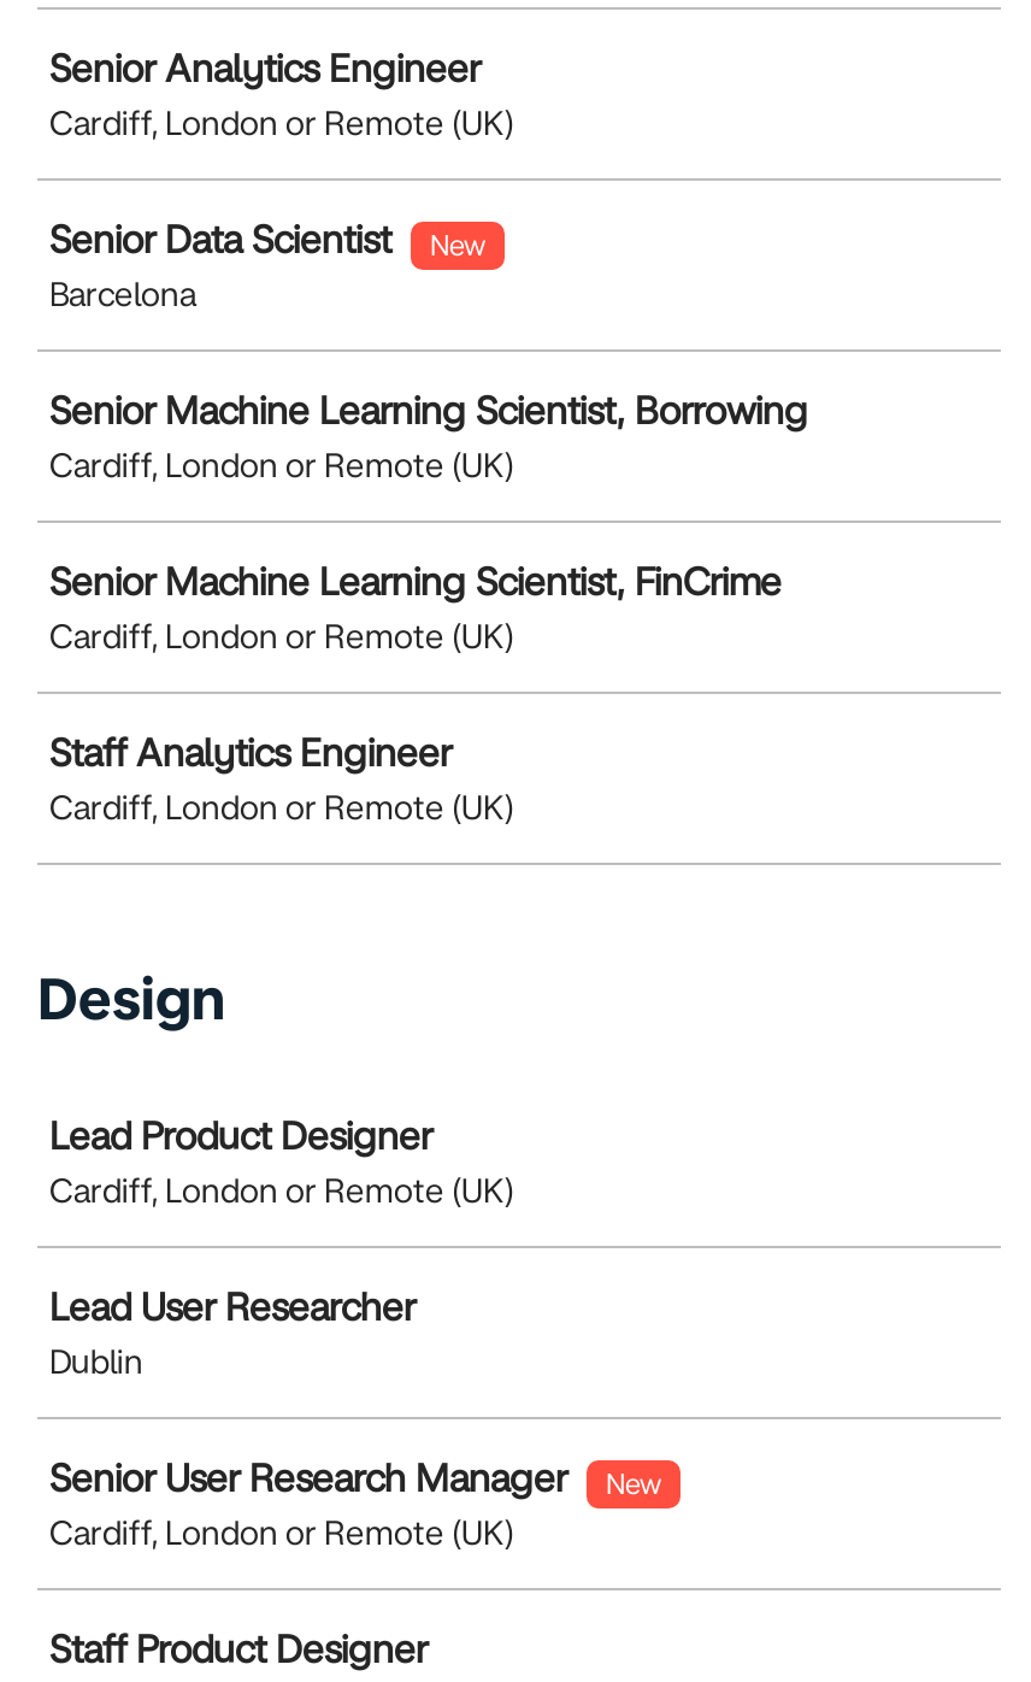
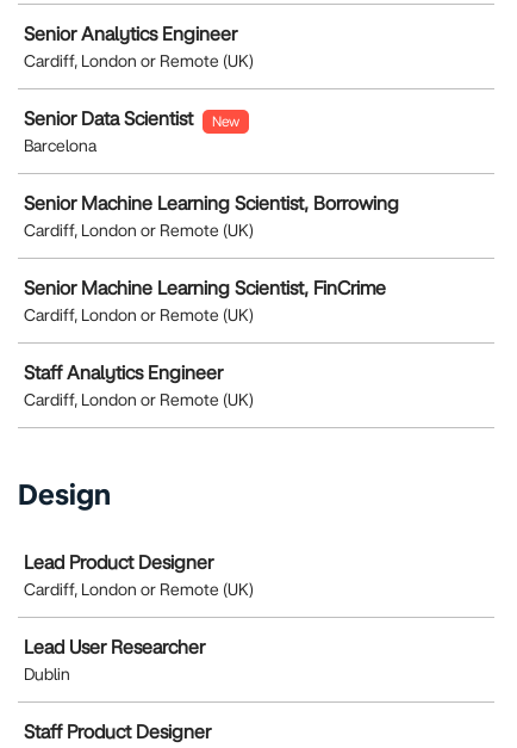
- Senior User Research Manager
- New
- Cardiff, London or Remote (UK)
